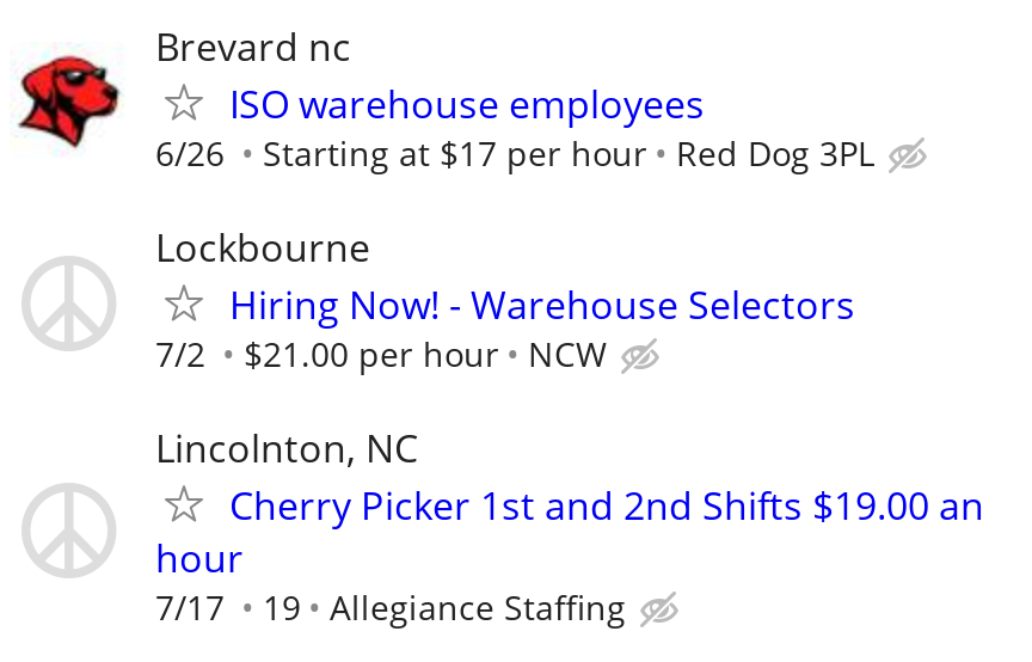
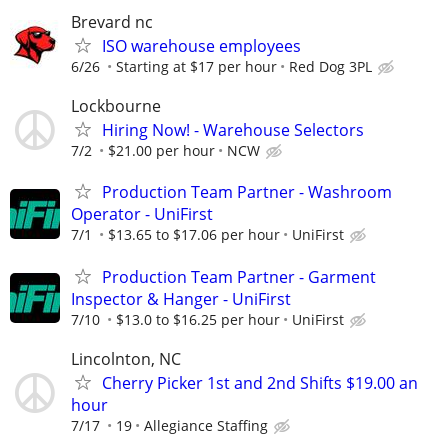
+ [image]
+ Production Team Partner - Washroom
+ Operator - UniFirst
+ 7/1
+ $13.65 to $17.06 per hour
+ UniFirst
+ Production Team Partner - Garment
+ Inspector & Hanger - UniFirst
+ 7/10
+ $13.0 to $16.25 per hour
+ UniFirst

+ [image]
